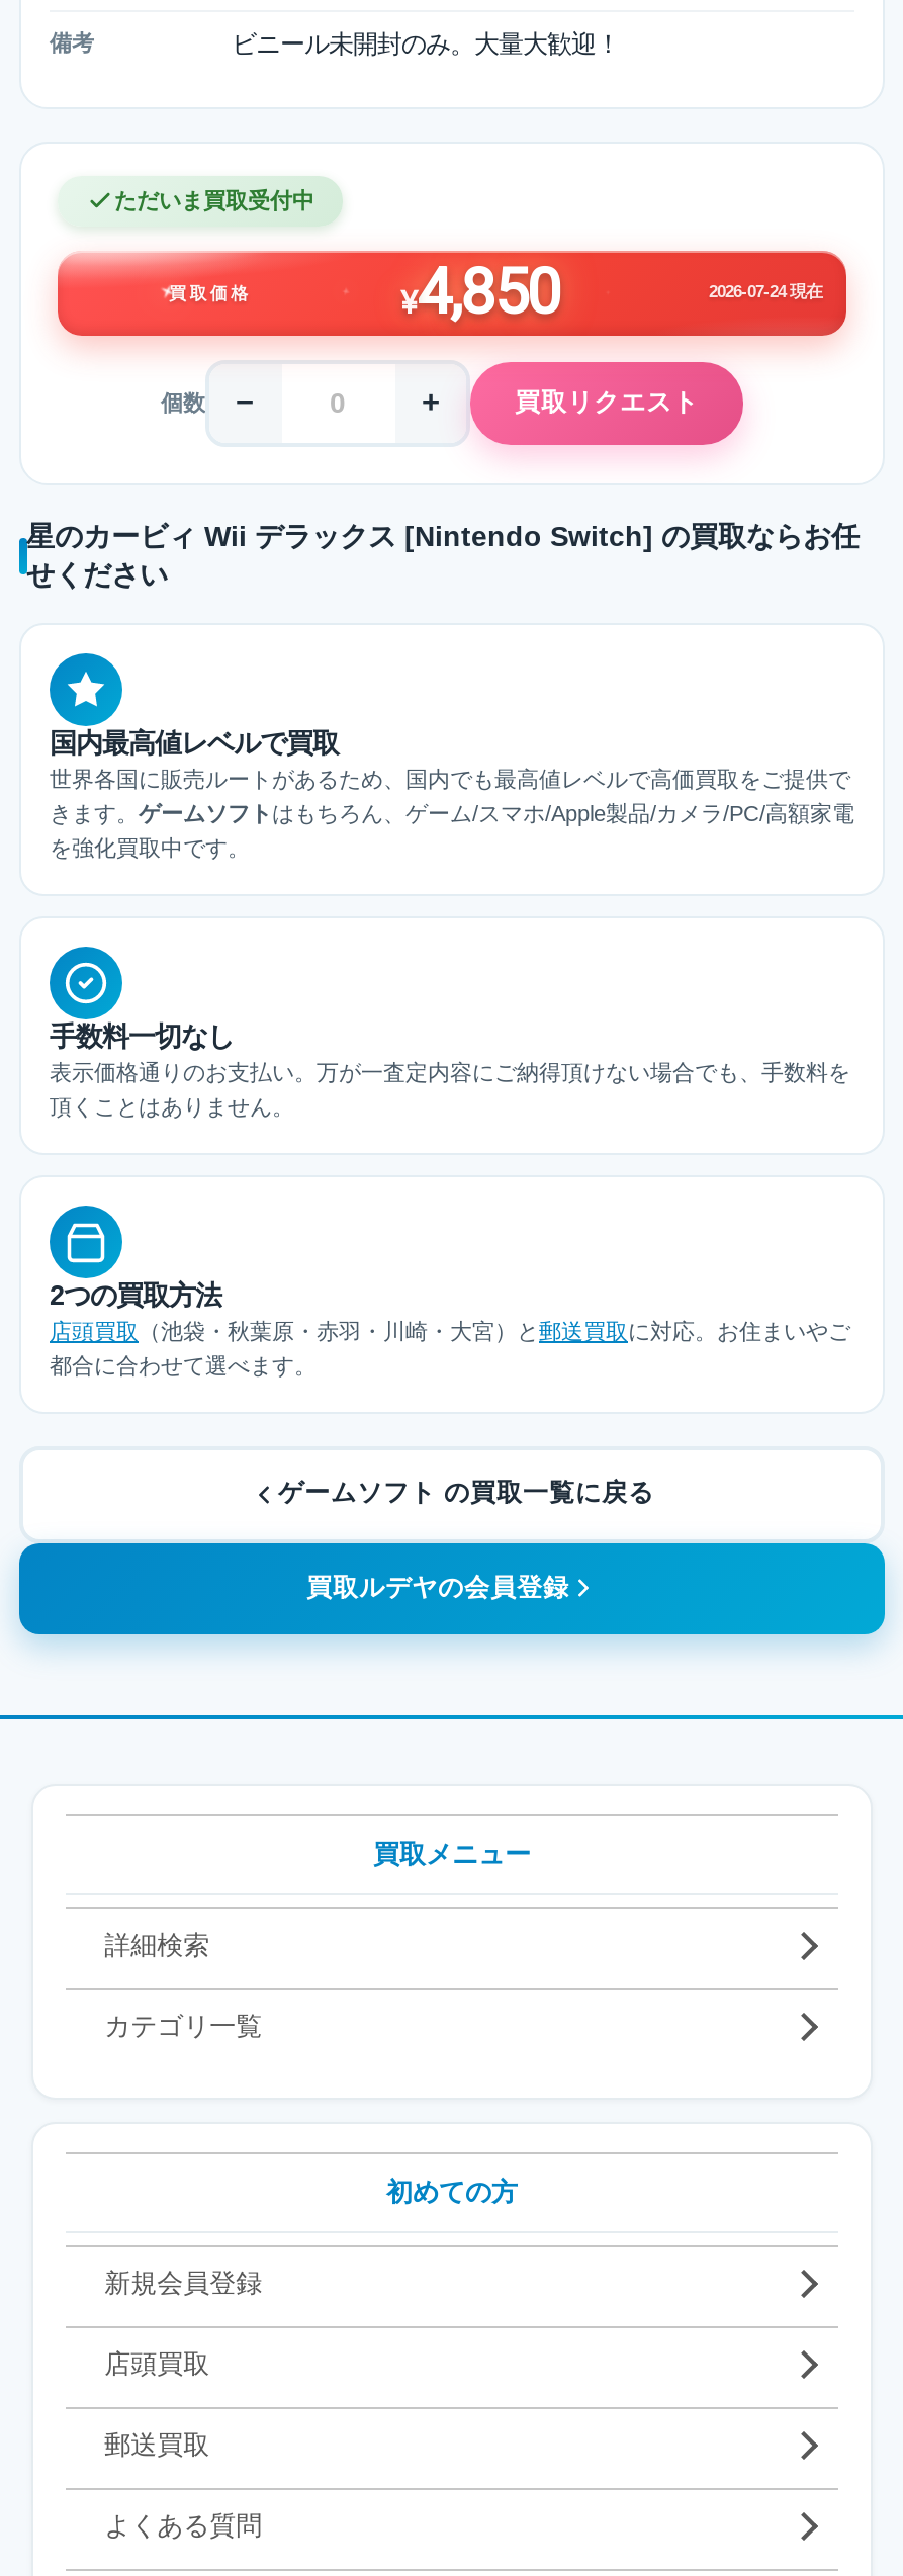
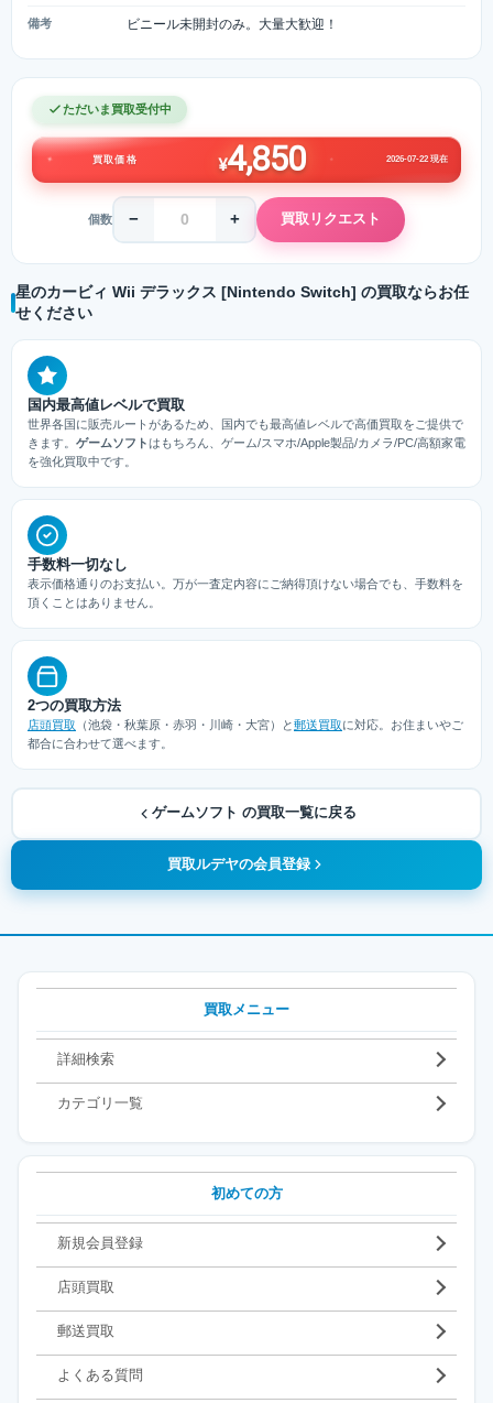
- 2026-07-24 現在
+ 2026-07-22 現在
